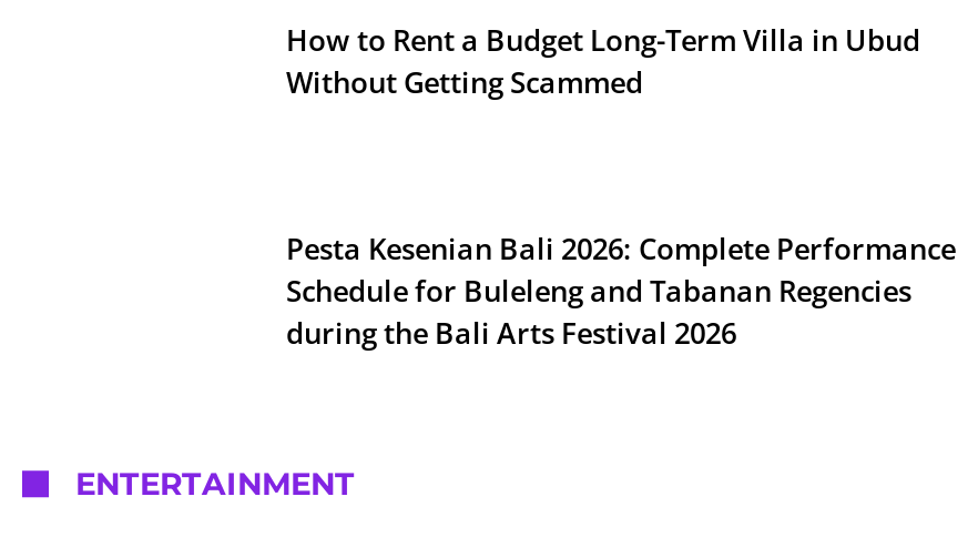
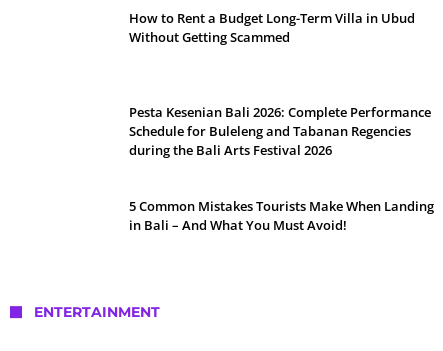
+ 5 Common Mistakes Tourists Make When Landing
+ in Bali – And What You Must Avoid!
